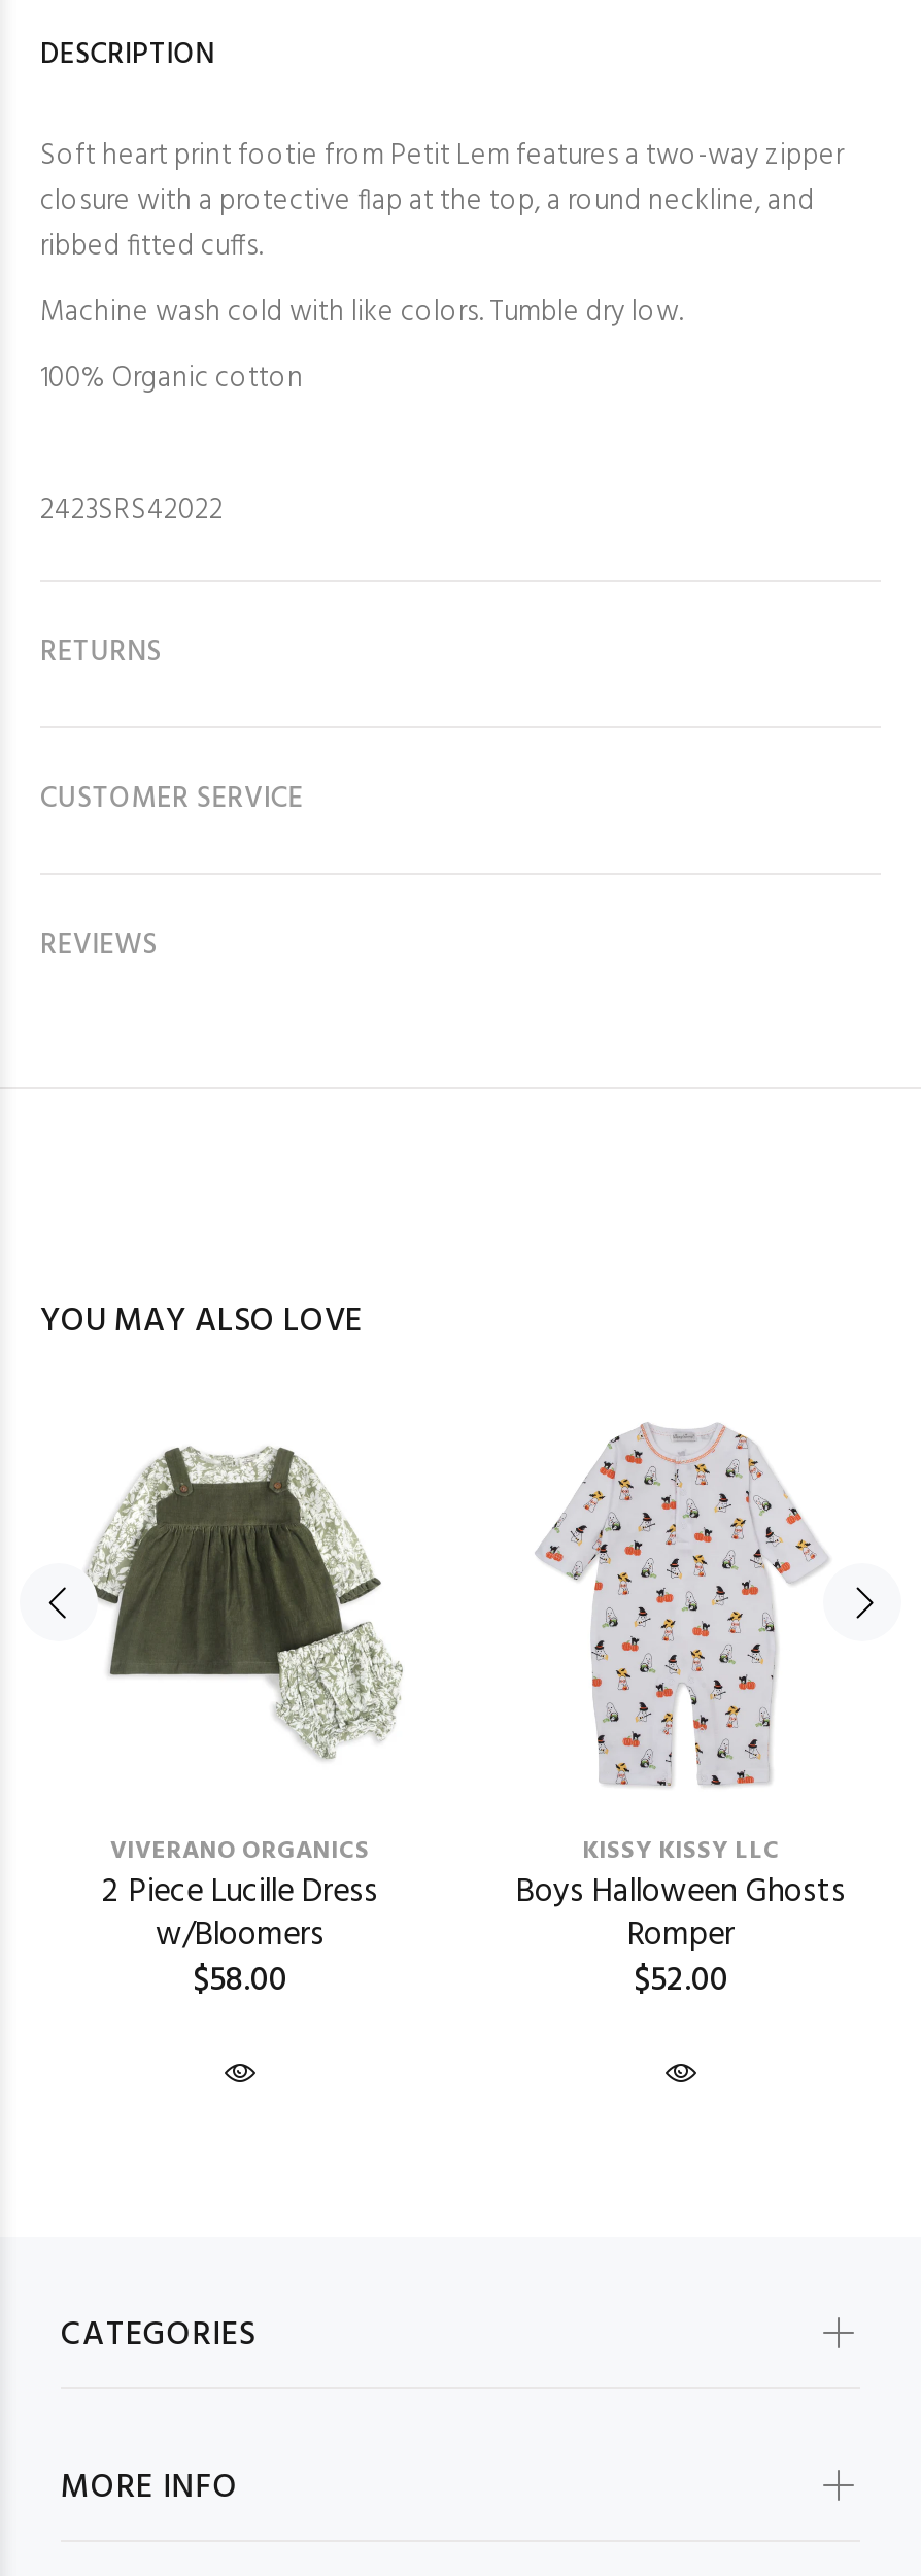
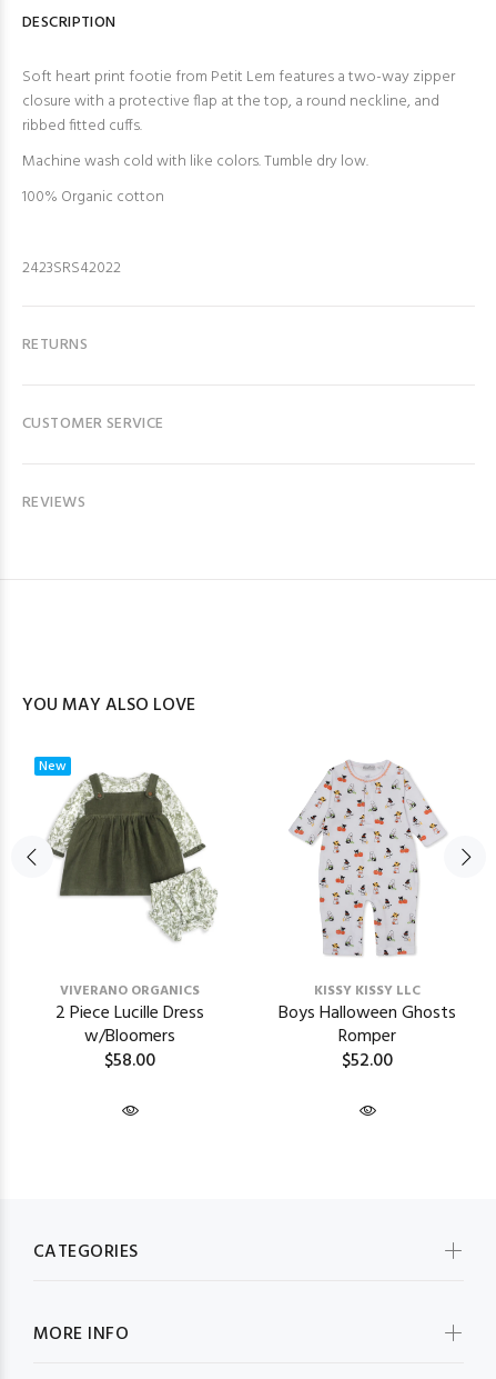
+ New
